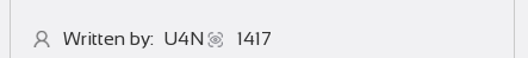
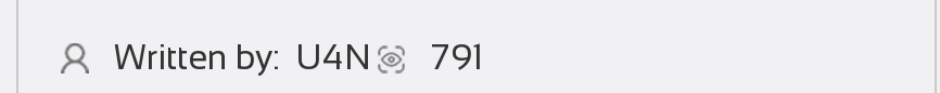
- Written by: U4N 1417
+ Written by: U4N 791
